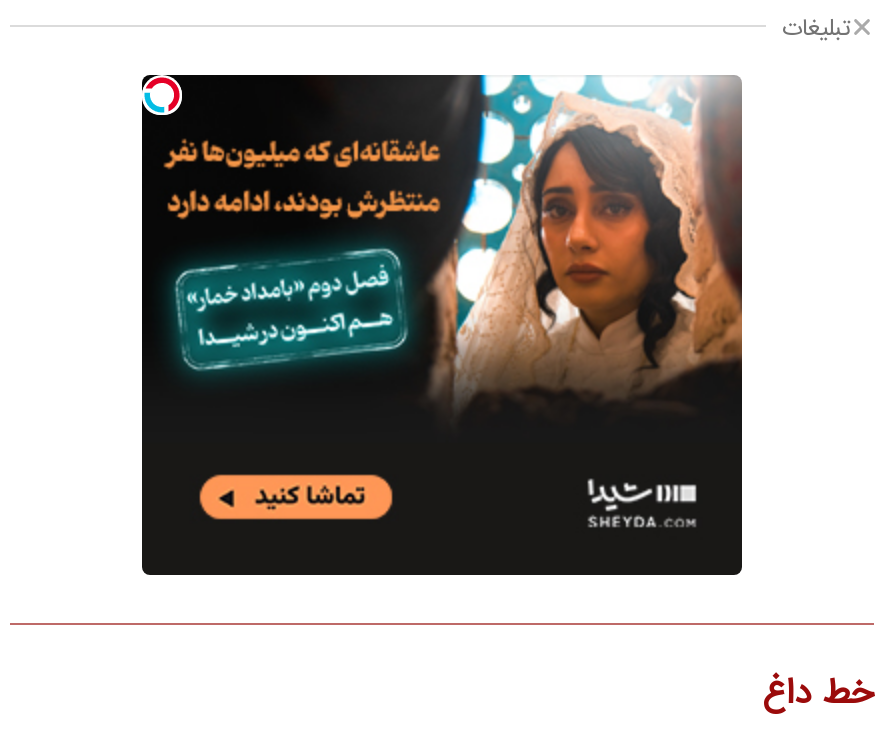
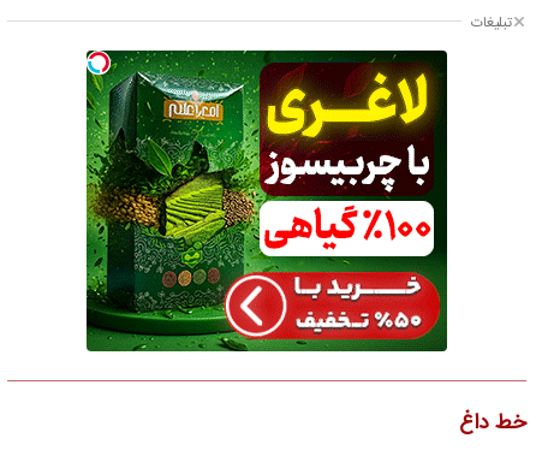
- [image]
+ [image]
